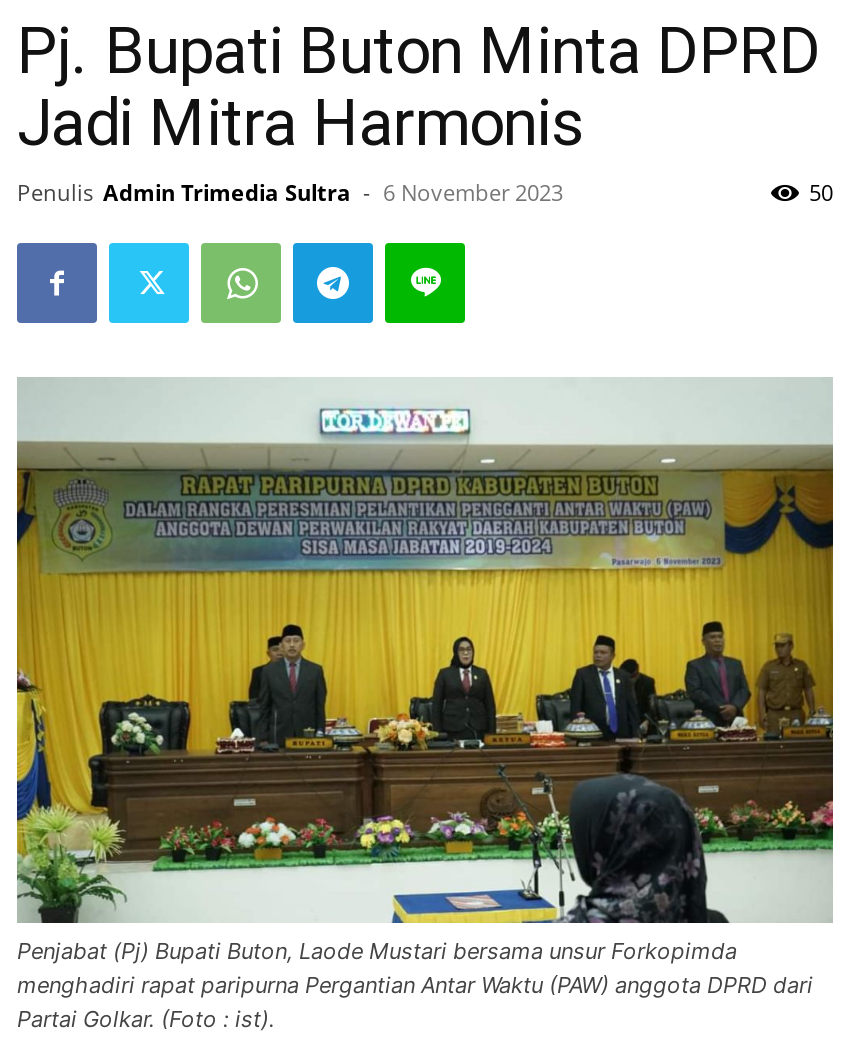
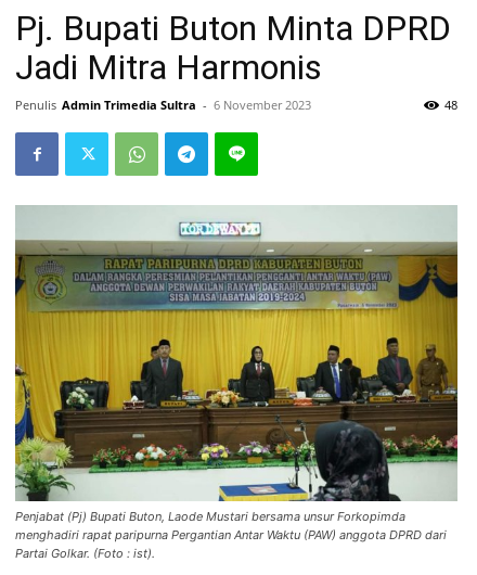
- 50
+ 48
